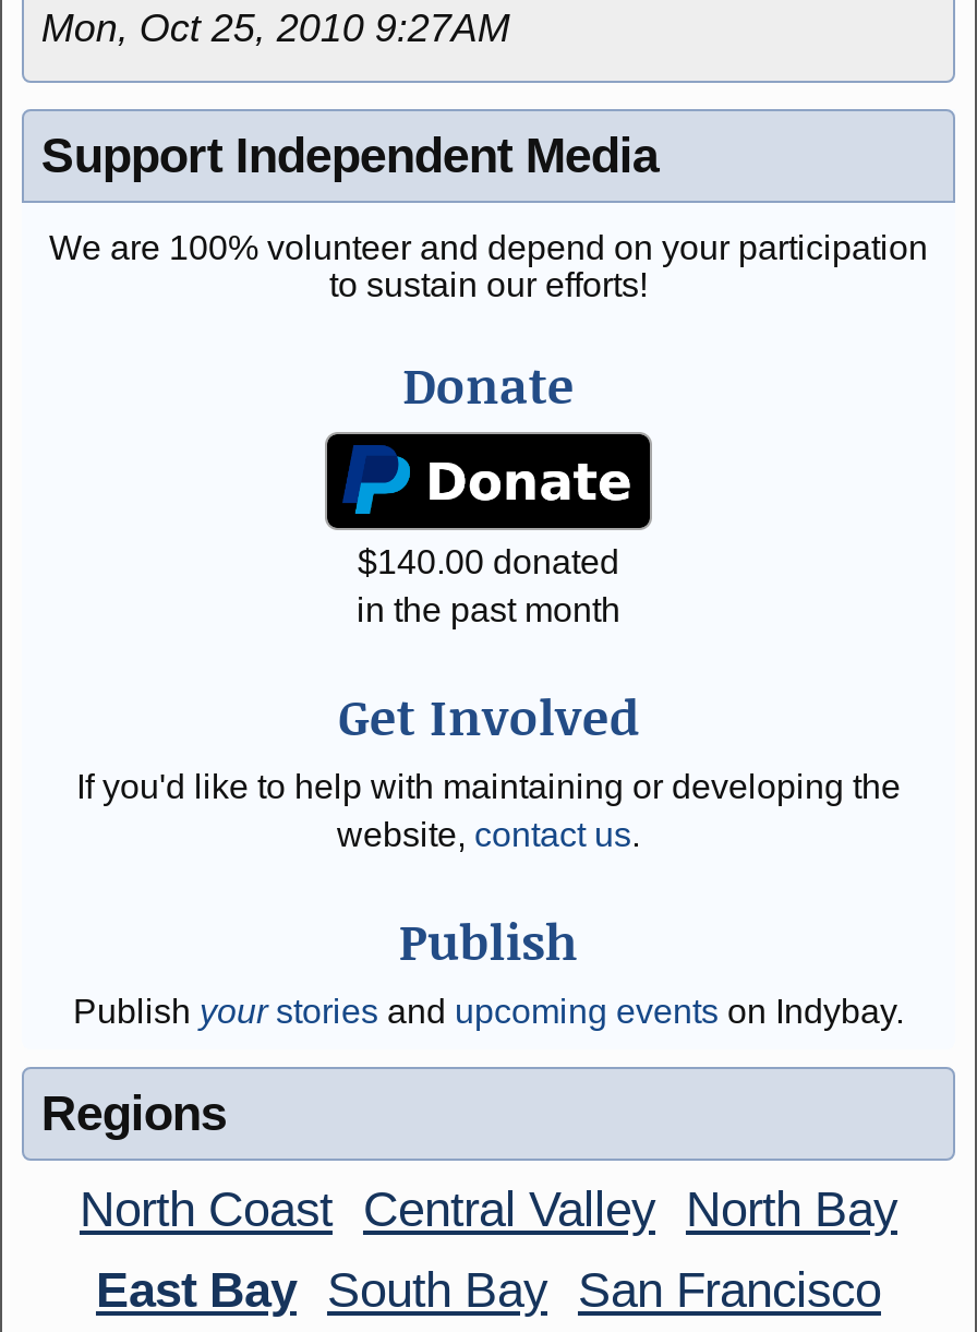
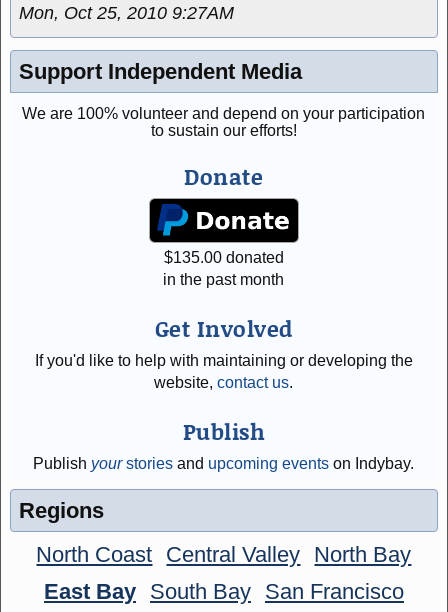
- $140.00 donated
+ $135.00 donated
